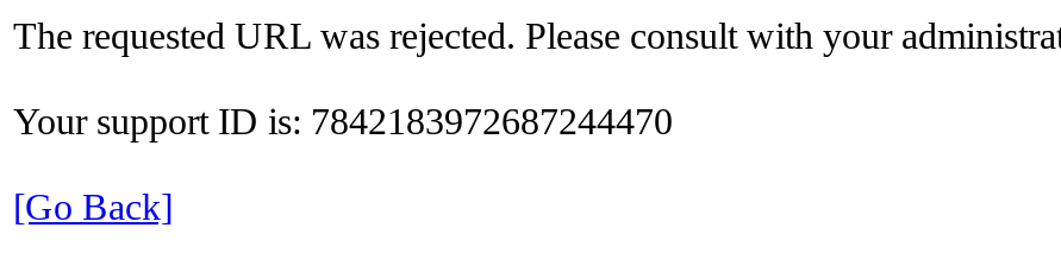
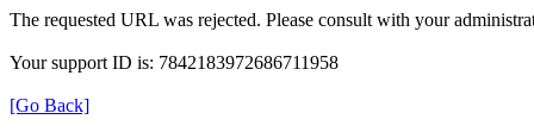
- Your support ID is: 7842183972687244470
+ Your support ID is: 7842183972686711958
